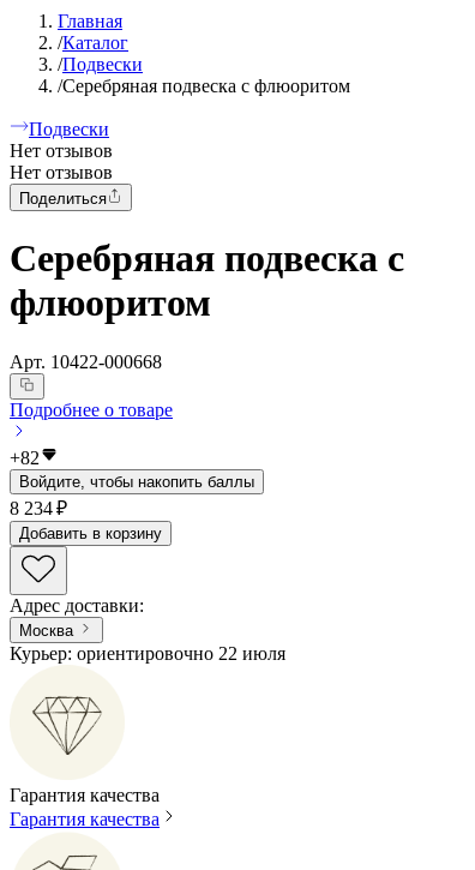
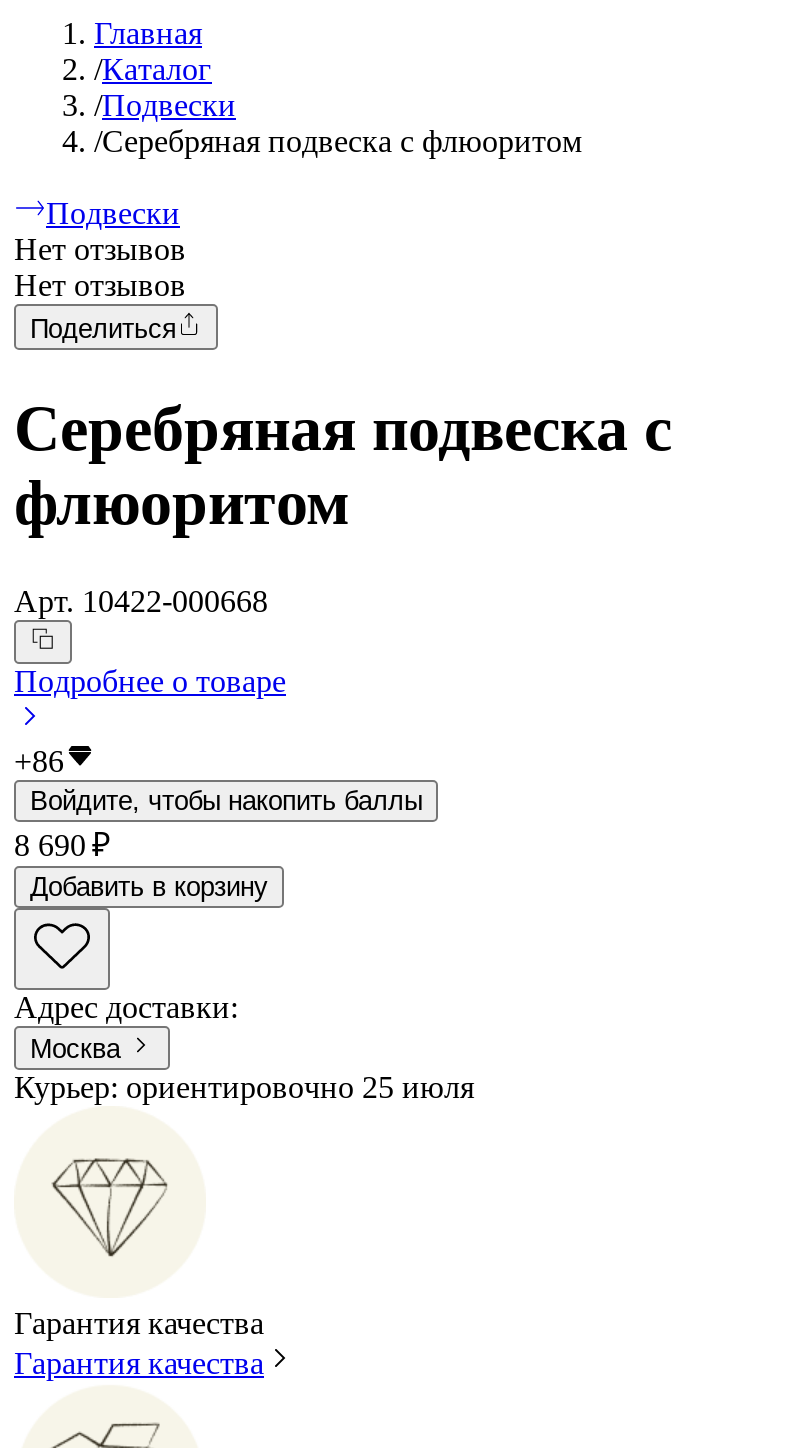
- +82
+ +86

- 8 234 ₽
+ 8 690 ₽

- Курьер: ориентировочно 22 июля
+ Курьер: ориентировочно 25 июля
